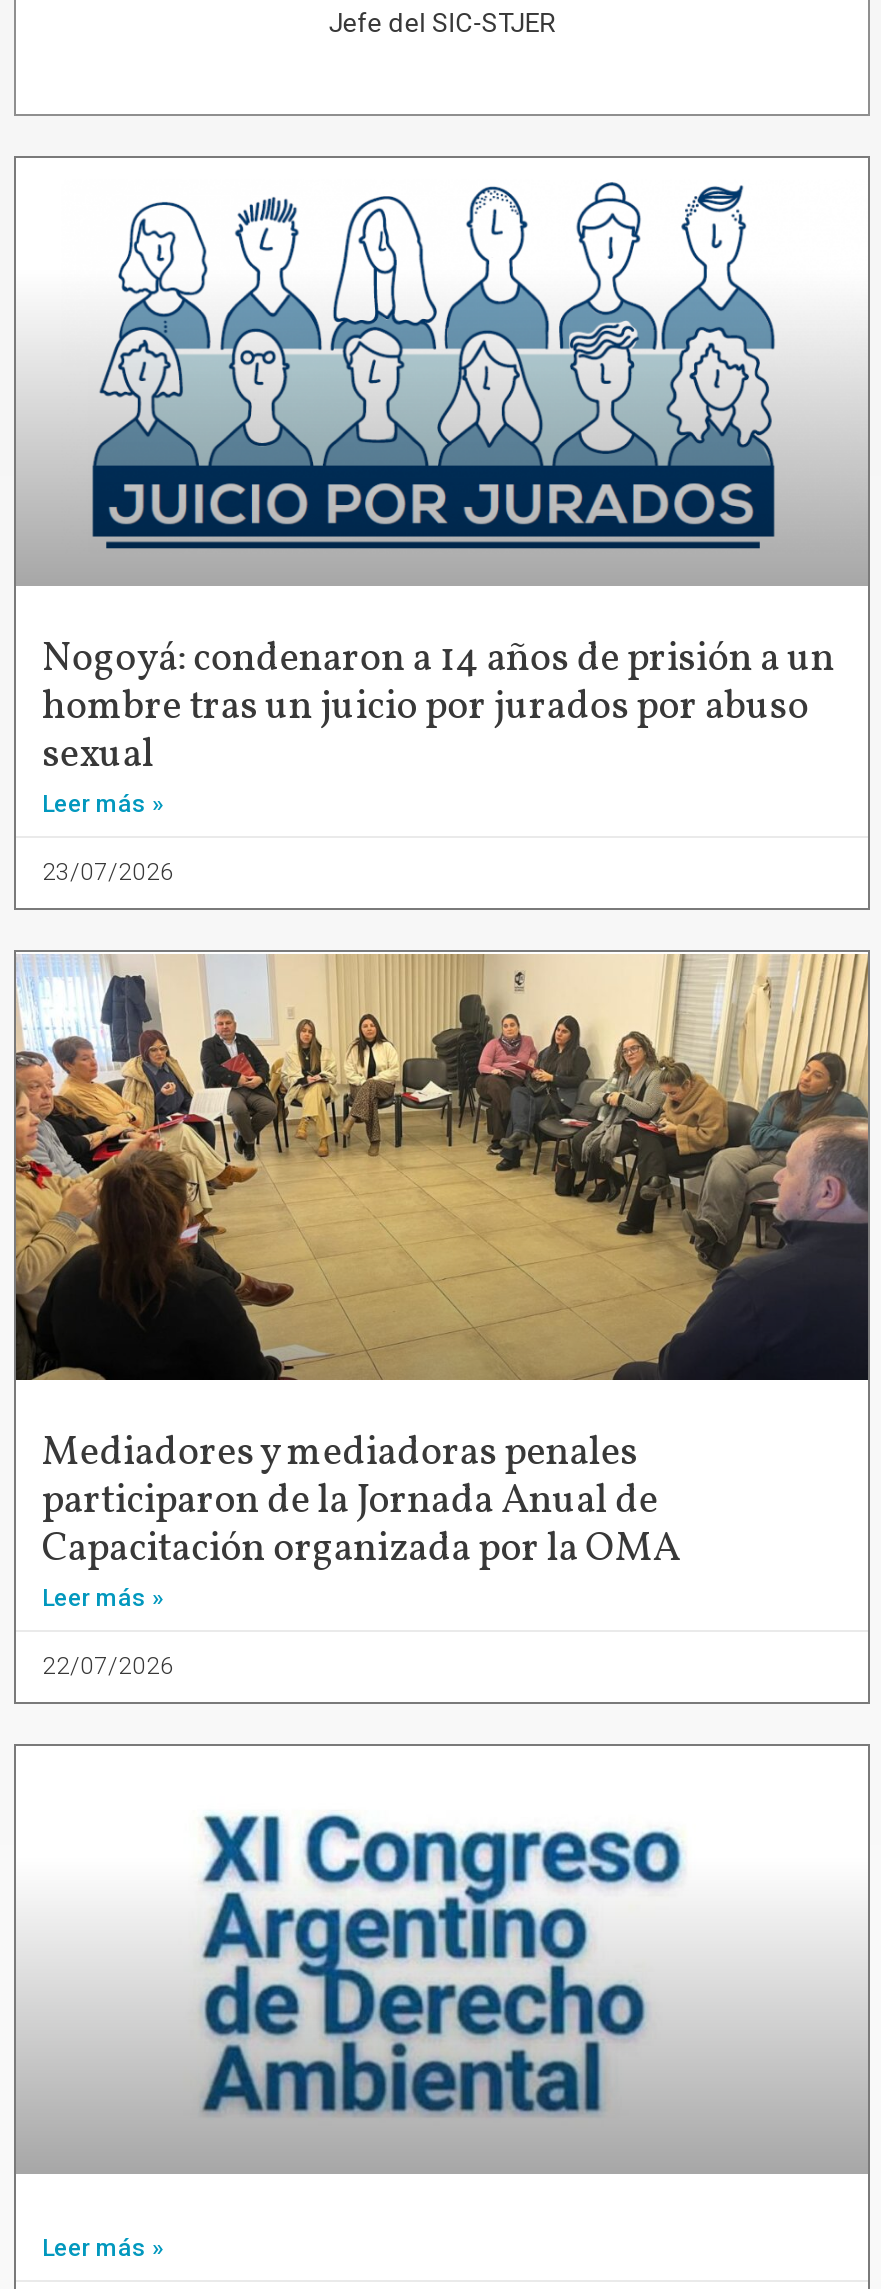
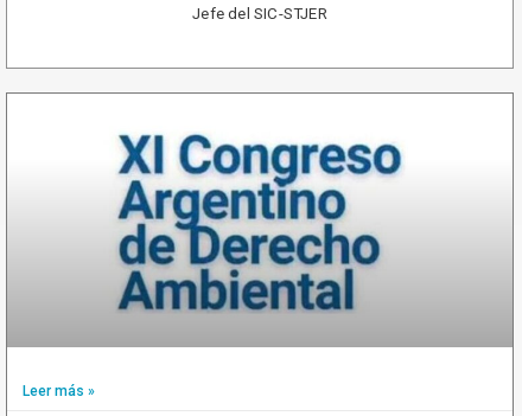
- [image]

- Nogoyá: condenaron a 14 años de prisión a un
- hombre tras un juicio por jurados por abuso
- sexual
- Leer más »
- 23/07/2026

- [image]
- Mediadores y mediadoras penales
- participaron de la Jornada Anual de
- Capacitación organizada por la OMA
- Leer más »
- 22/07/2026
